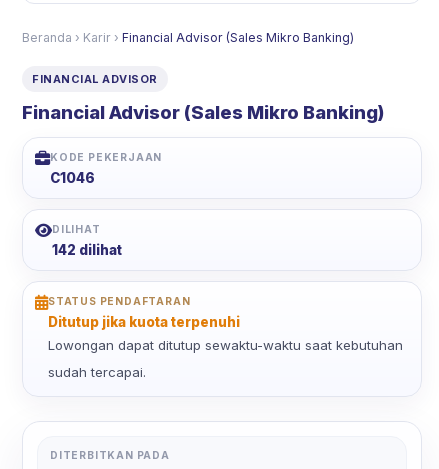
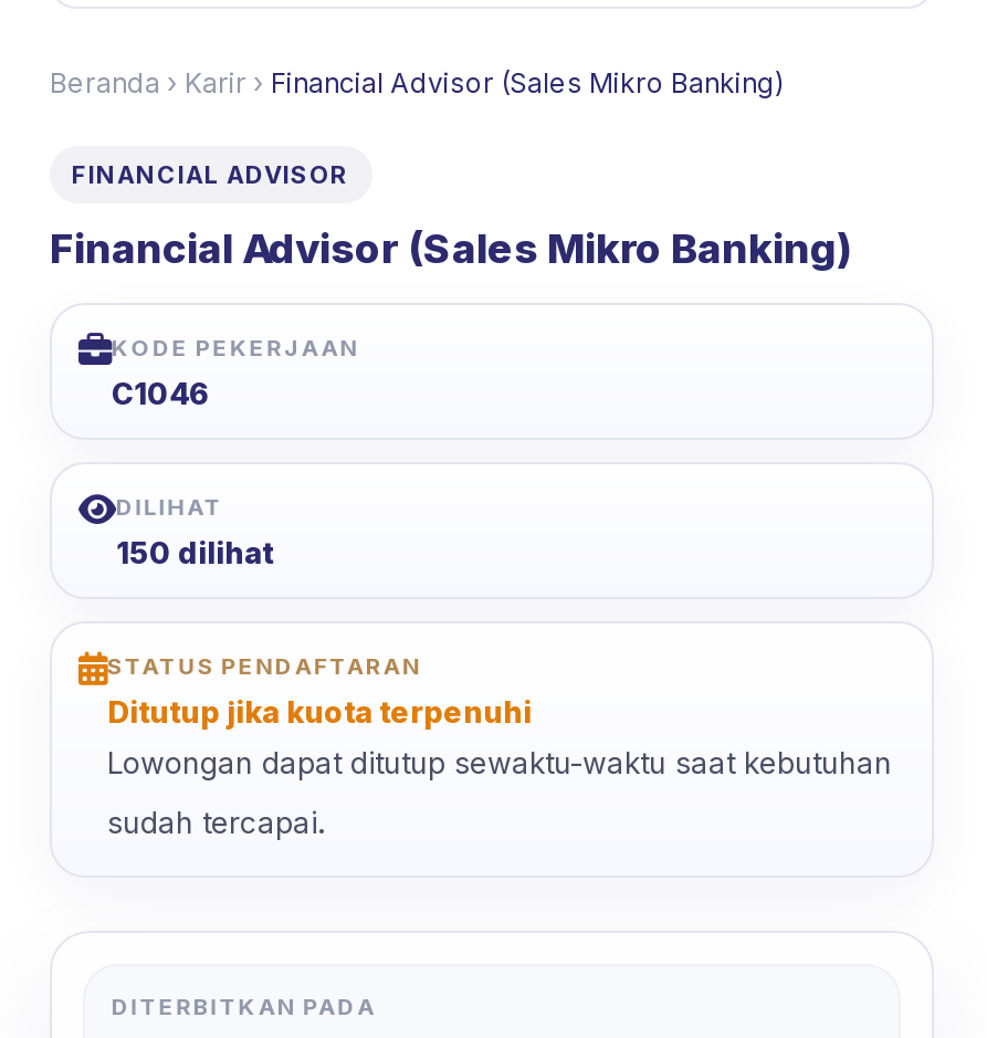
- 142 dilihat
+ 150 dilihat
